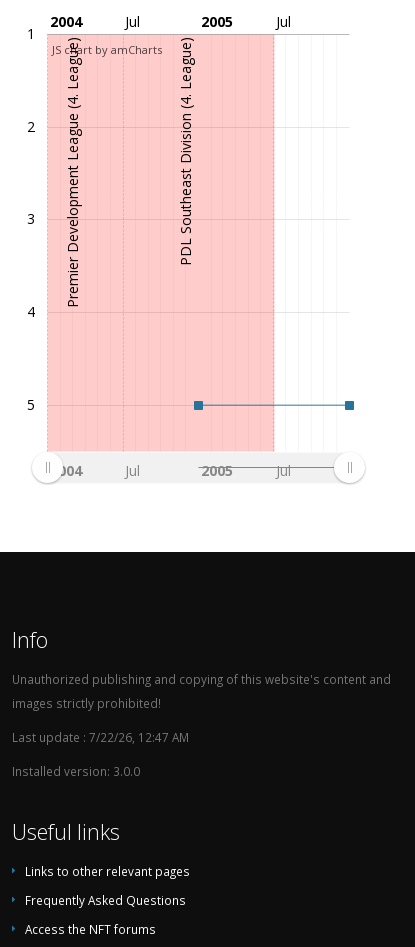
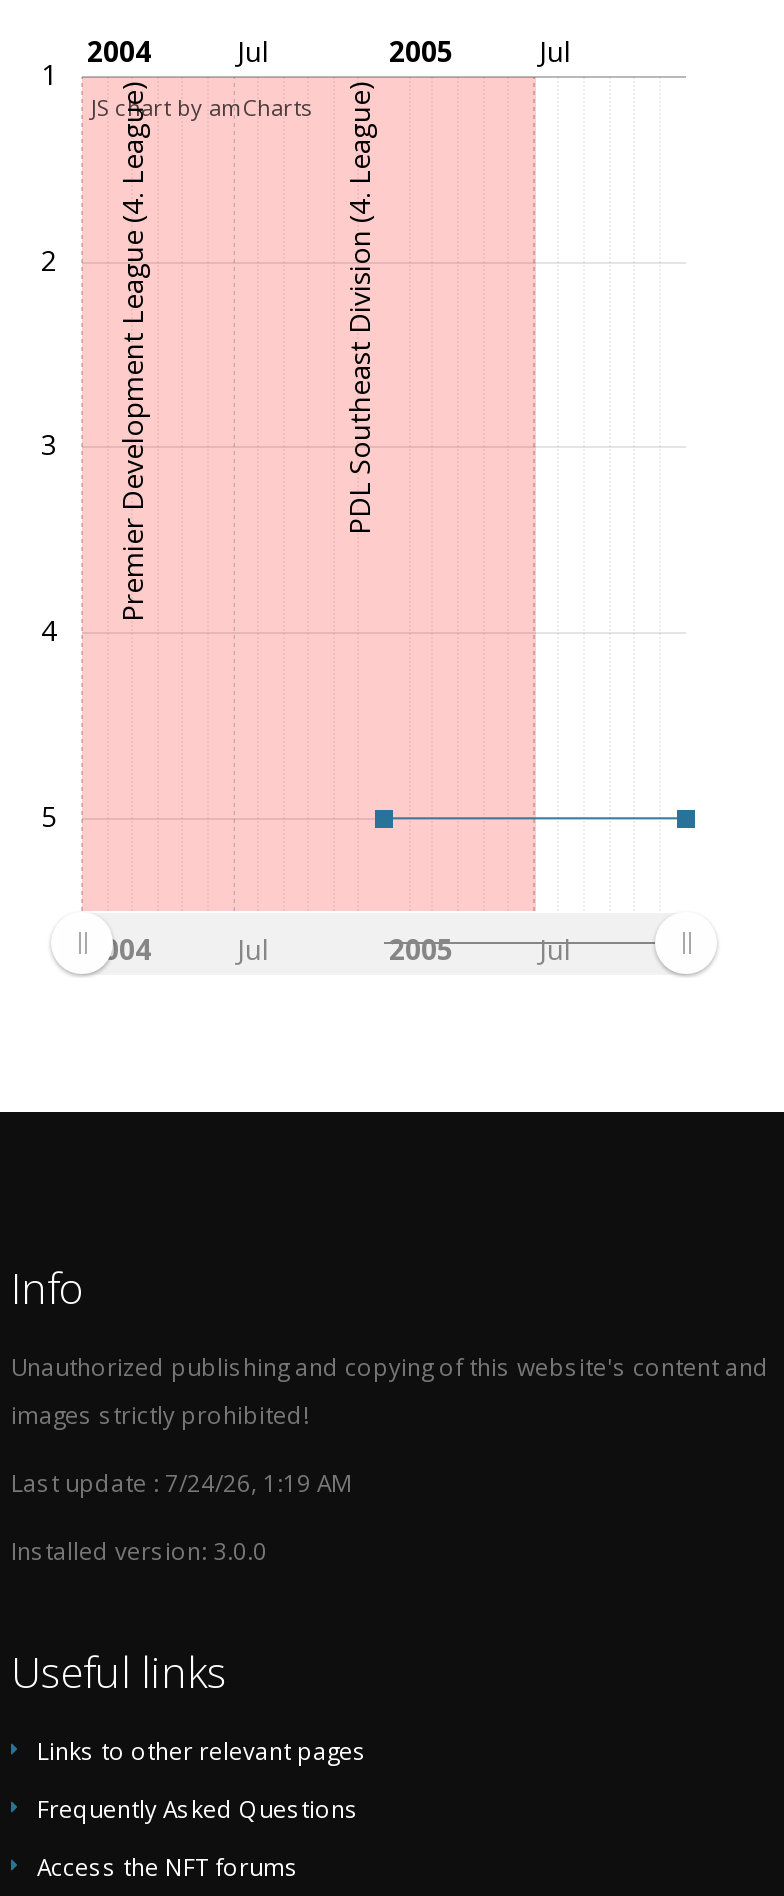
- Last update : 7/22/26, 12:47 AM
+ Last update : 7/24/26, 1:19 AM
